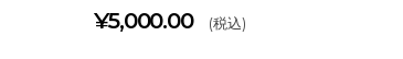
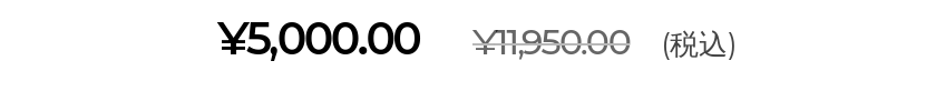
+ ¥11,950.00
